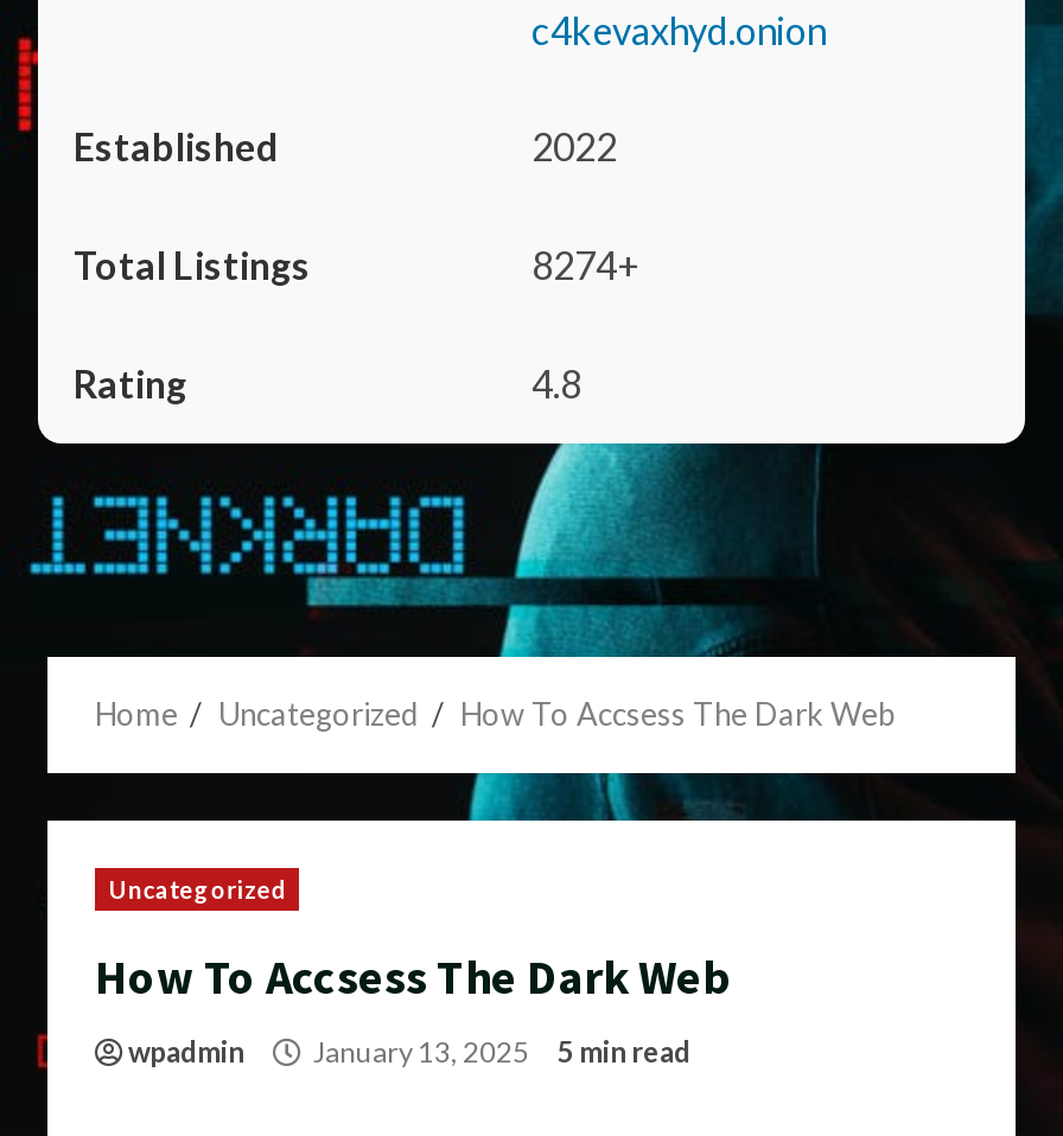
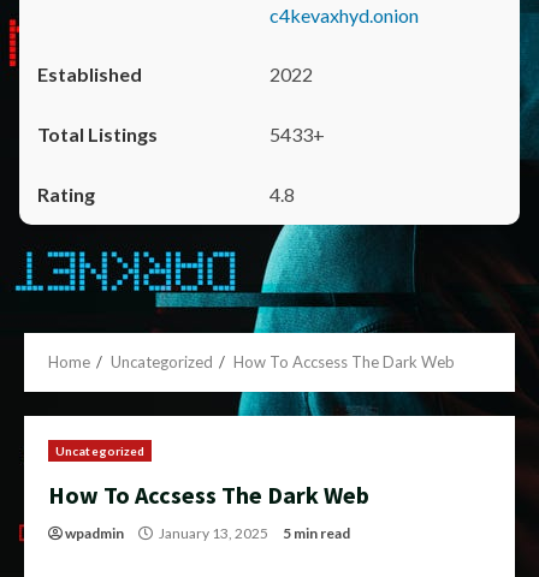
- 8274+
+ 5433+
